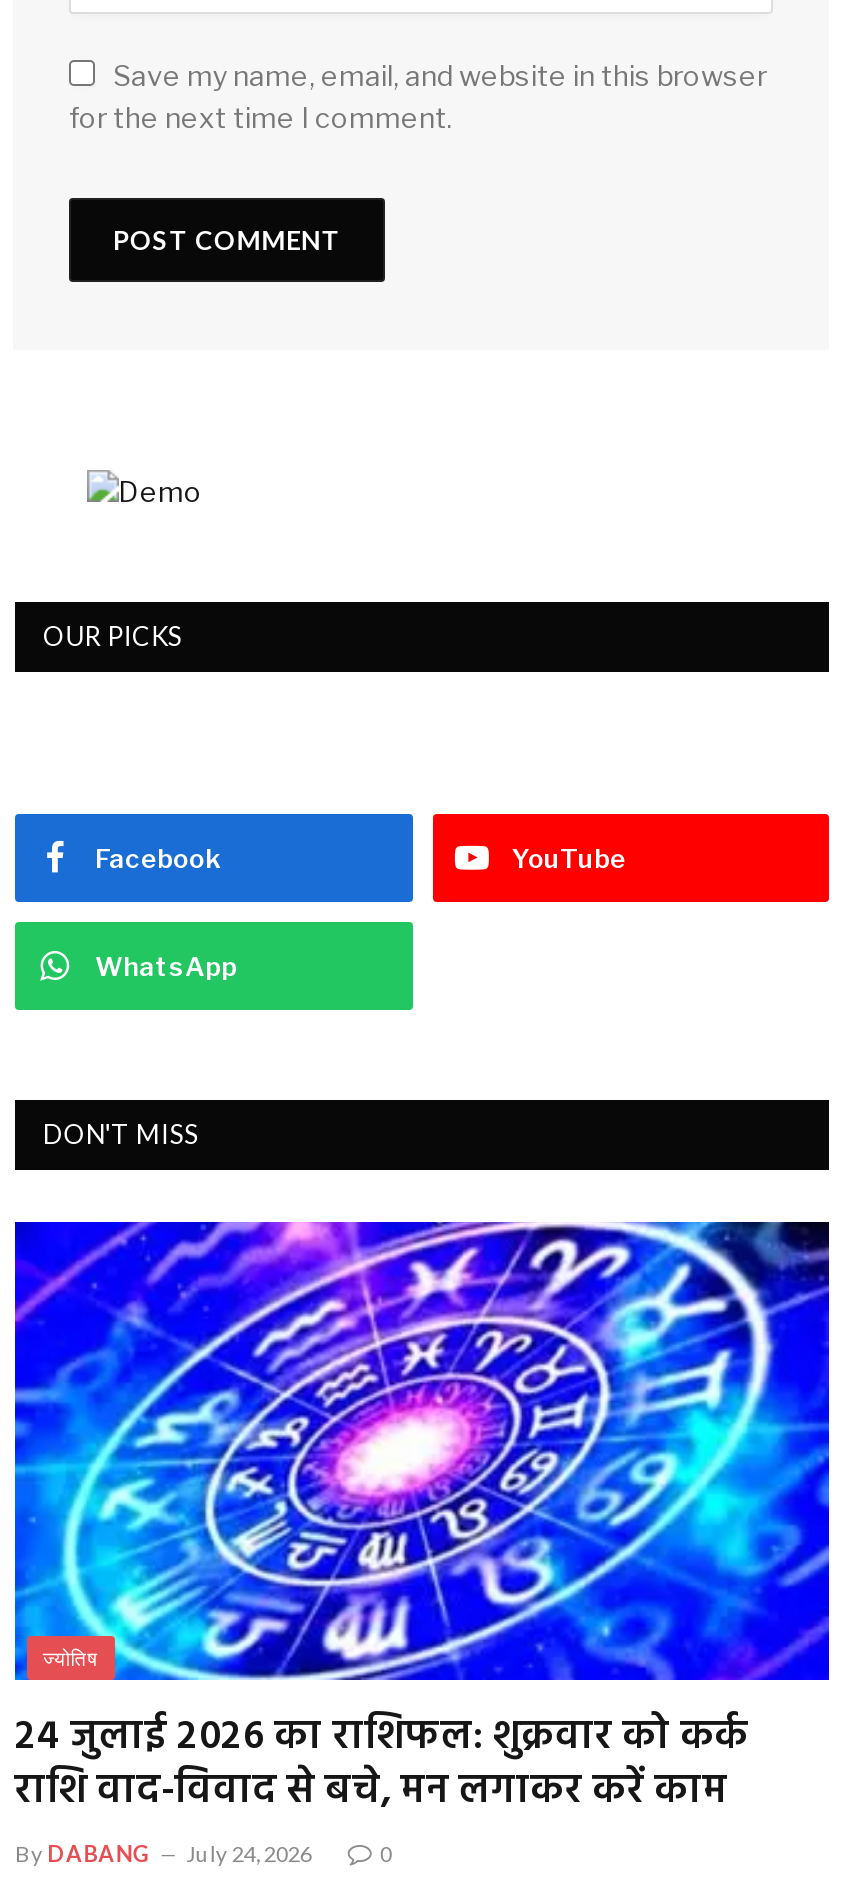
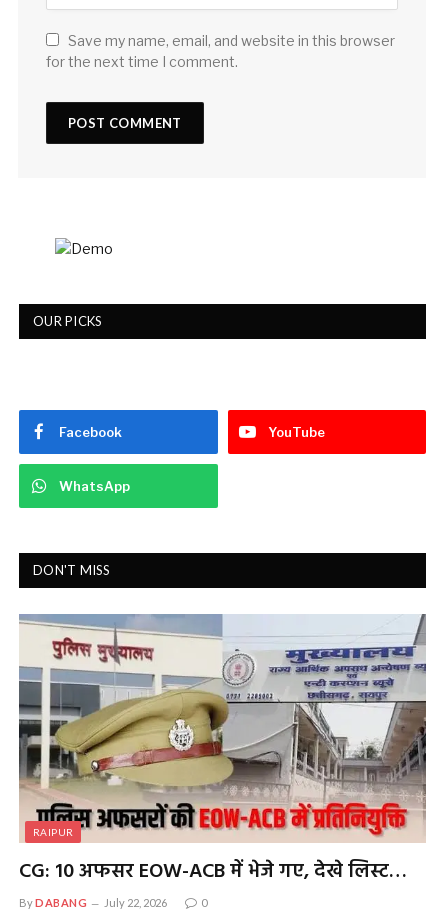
- [image]
- ज्योतिष
+ [image]
+ RAIPUR

- 24 जुलाई 2026 का राशिफल: शुक्रवार को कर्क
- राशि वाद-विवाद से बचे, मन लगाकर करें काम
+ CG: 10 अफसर EOW-ACB में भेजे गए, देखे लिस्ट…

- By DABANG July 24, 2026
+ By DABANG July 22, 2026
